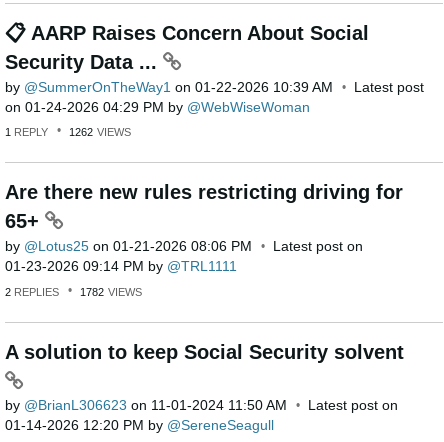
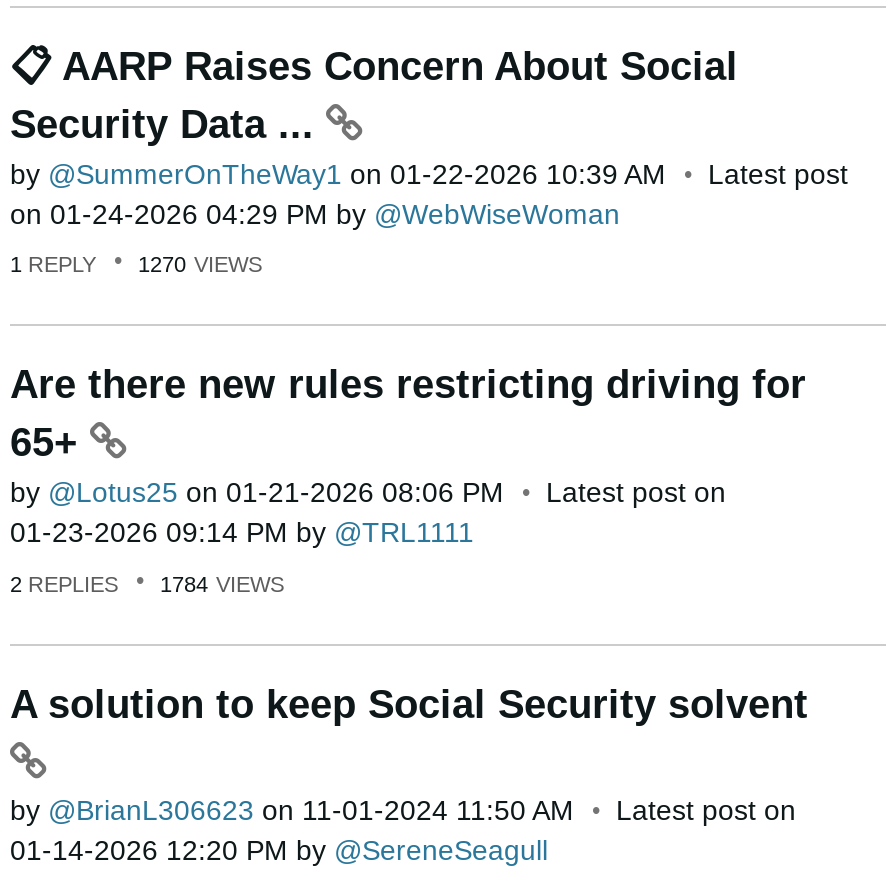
- 1 REPLY 1262 VIEWS
+ 1 REPLY 1270 VIEWS

- 2 REPLIES 1782 VIEWS
+ 2 REPLIES 1784 VIEWS
